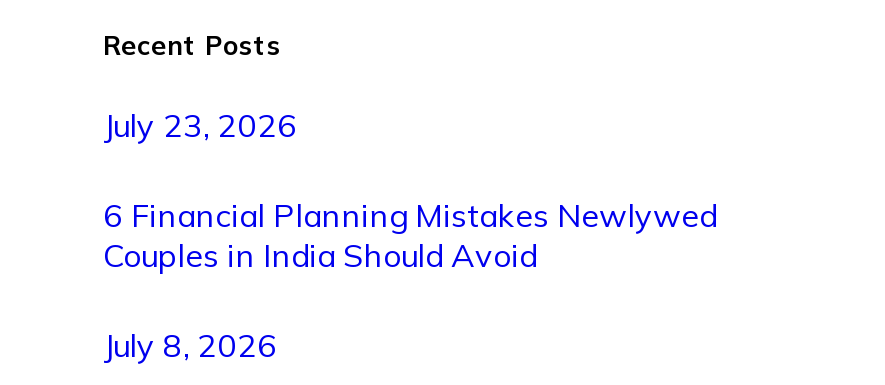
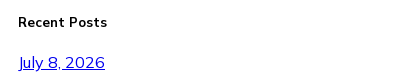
- July 23, 2026
- 6 Financial Planning Mistakes Newlywed
- Couples in India Should Avoid
